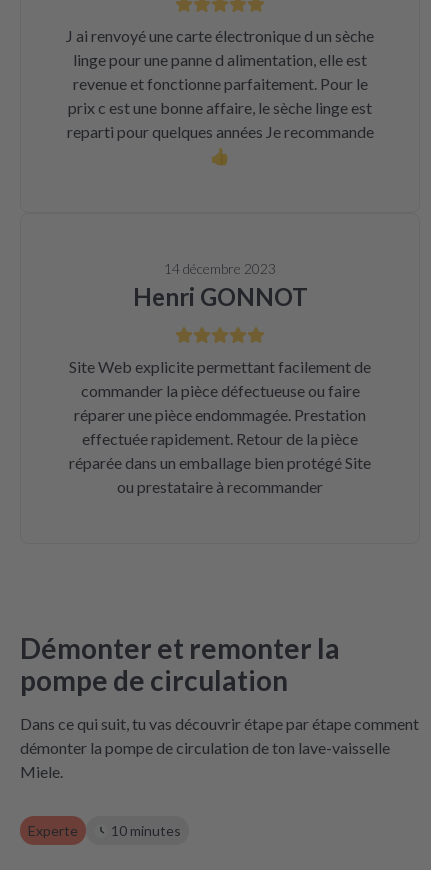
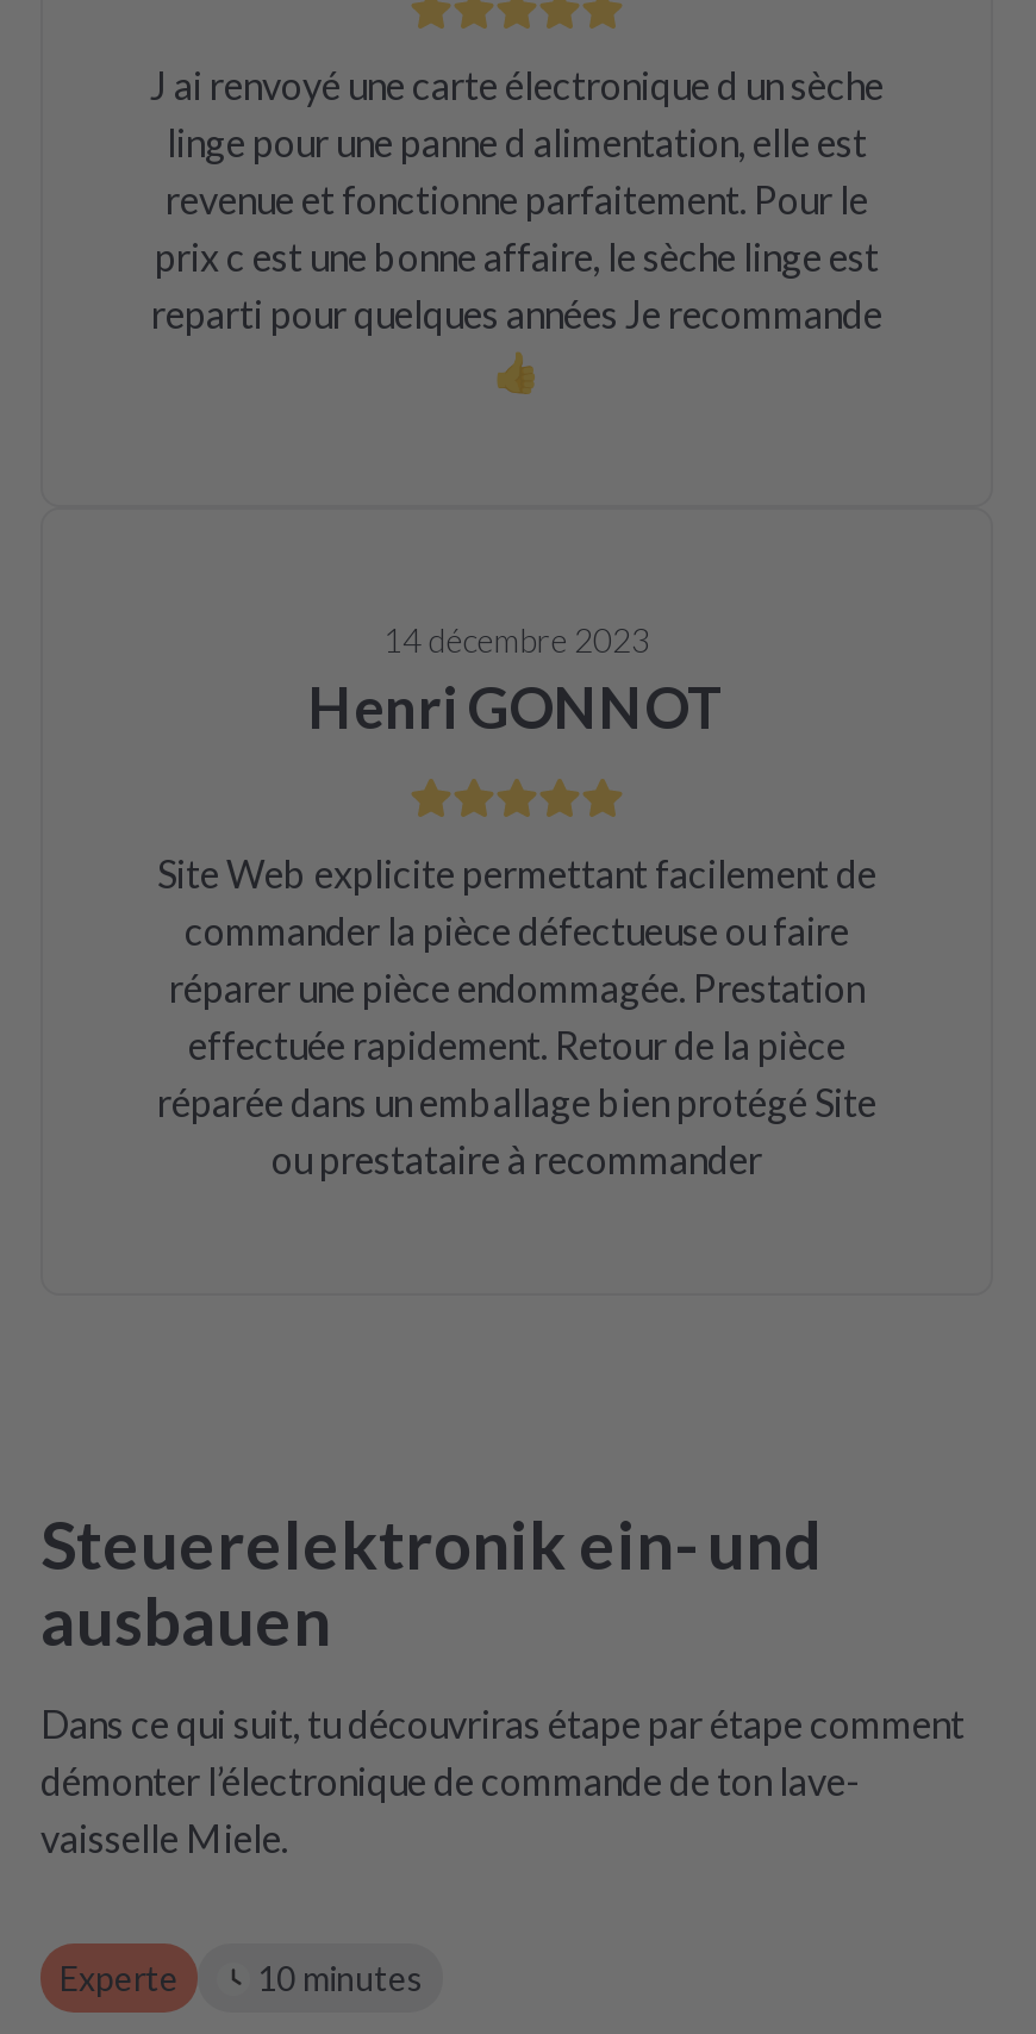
- Démonter et remonter la
- pompe de circulation
+ Steuerelektronik ein- und
+ ausbauen

- Dans ce qui suit, tu vas découvrir étape par étape comment
- démonter la pompe de circulation de ton lave-vaisselle
- Miele.
+ Dans ce qui suit, tu découvriras étape par étape comment
+ démonter l’électronique de commande de ton lave-
+ vaisselle Miele.
